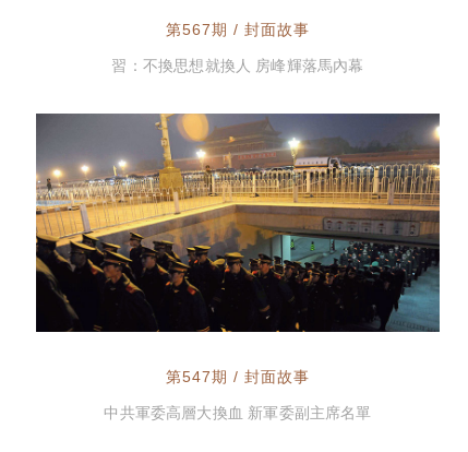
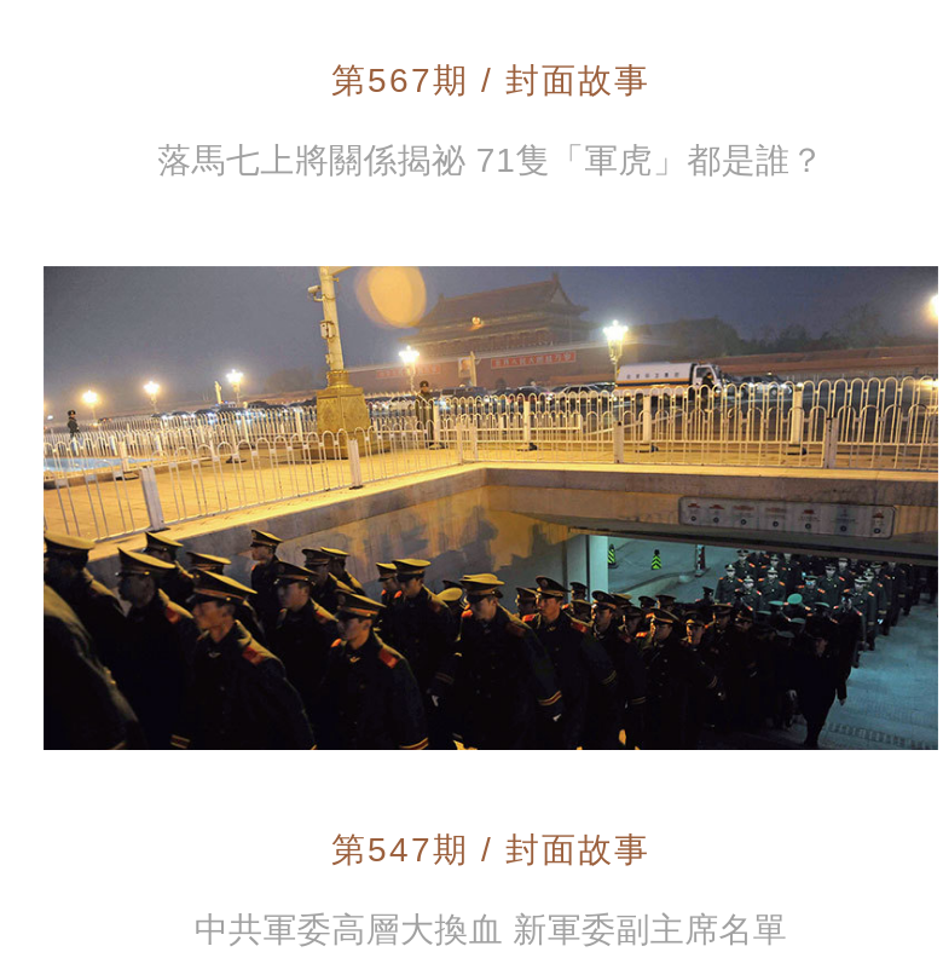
- 習：不換思想就換人 房峰輝落馬內幕
+ 落馬七上將關係揭祕 71隻「軍虎」都是誰？
